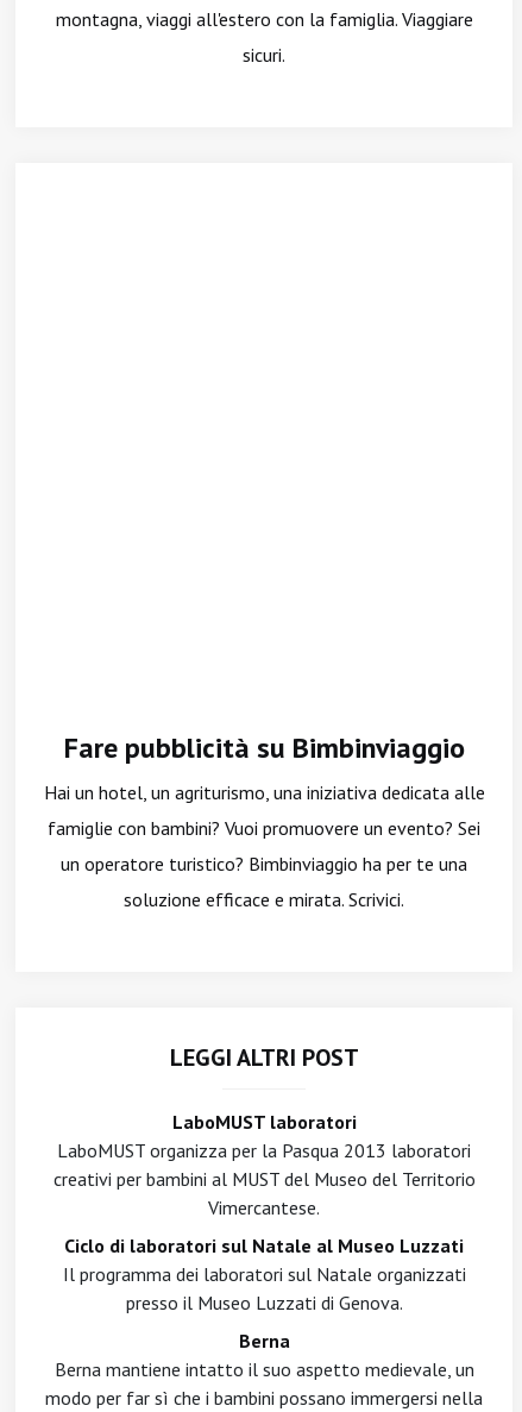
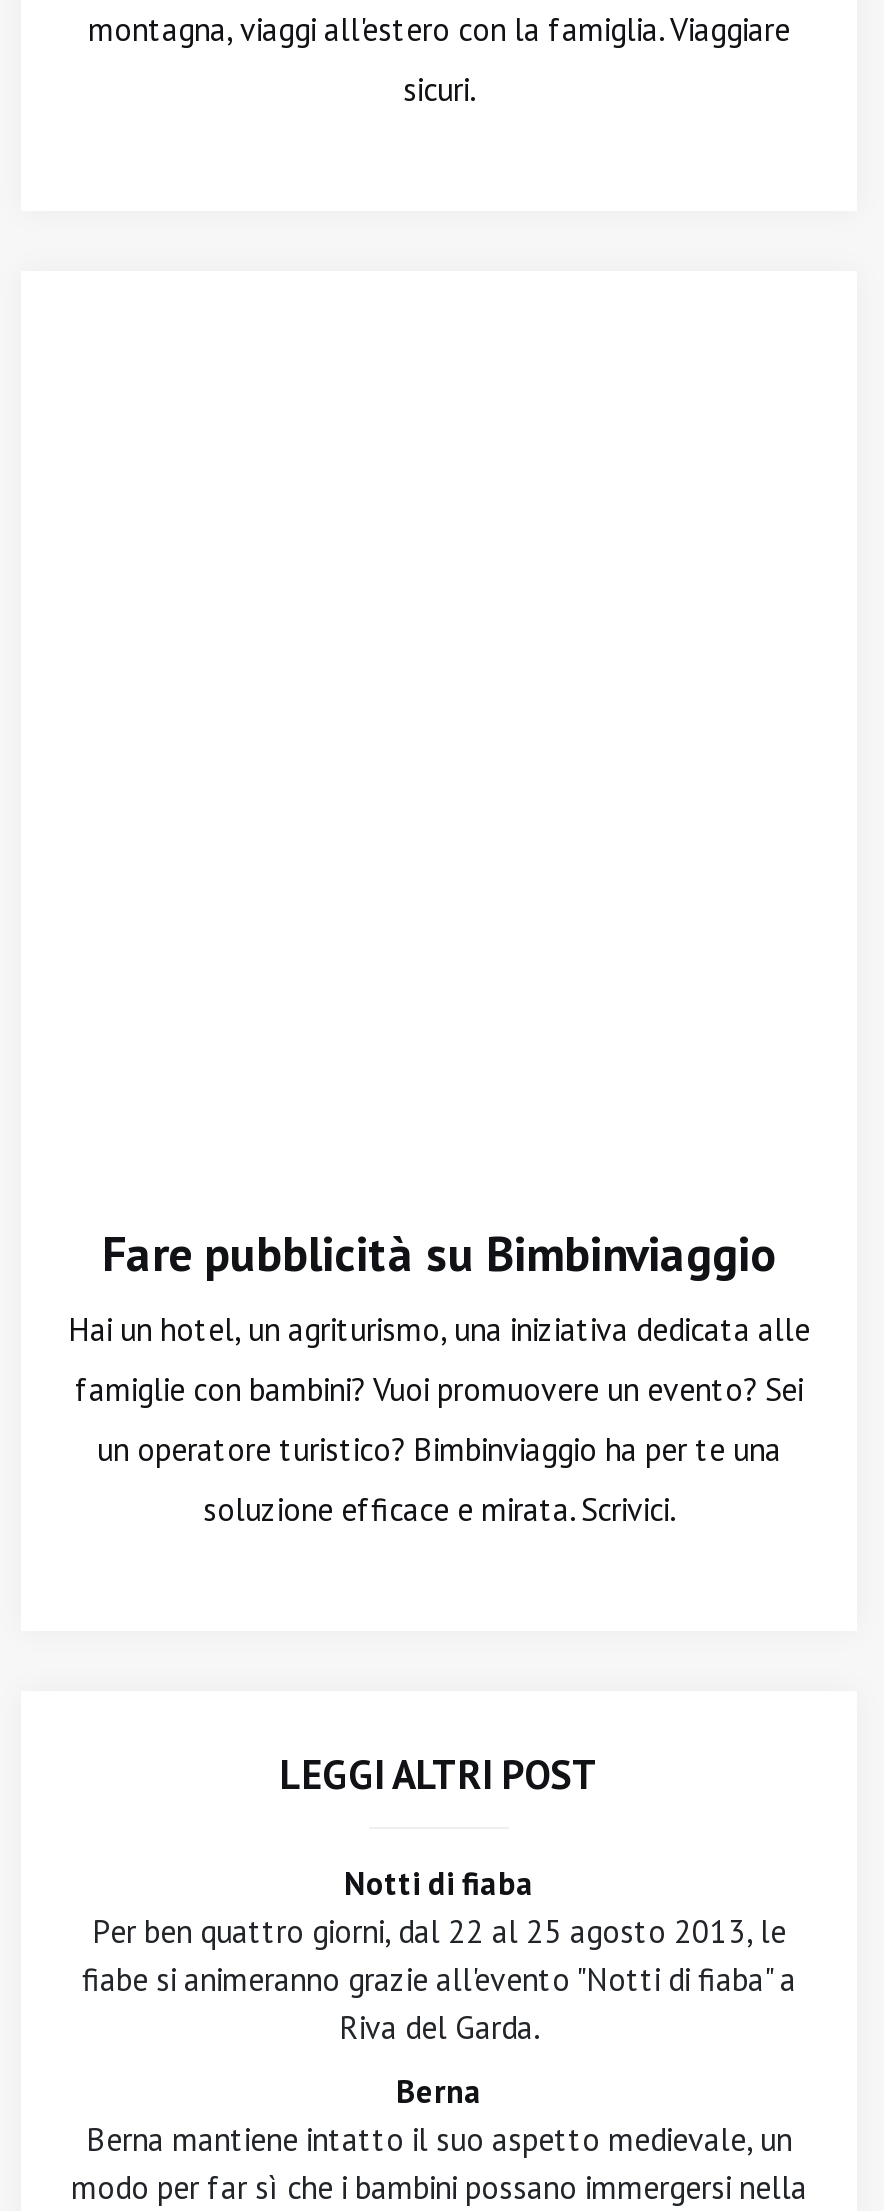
- LaboMUST laboratori
- LaboMUST organizza per la Pasqua 2013 laboratori
- creativi per bambini al MUST del Museo del Territorio
- Vimercantese.
- Ciclo di laboratori sul Natale al Museo Luzzati
- Il programma dei laboratori sul Natale organizzati
- presso il Museo Luzzati di Genova.
+ Notti di fiaba
+ Per ben quattro giorni, dal 22 al 25 agosto 2013, le
+ fiabe si animeranno grazie all'evento "Notti di fiaba" a
+ Riva del Garda.
